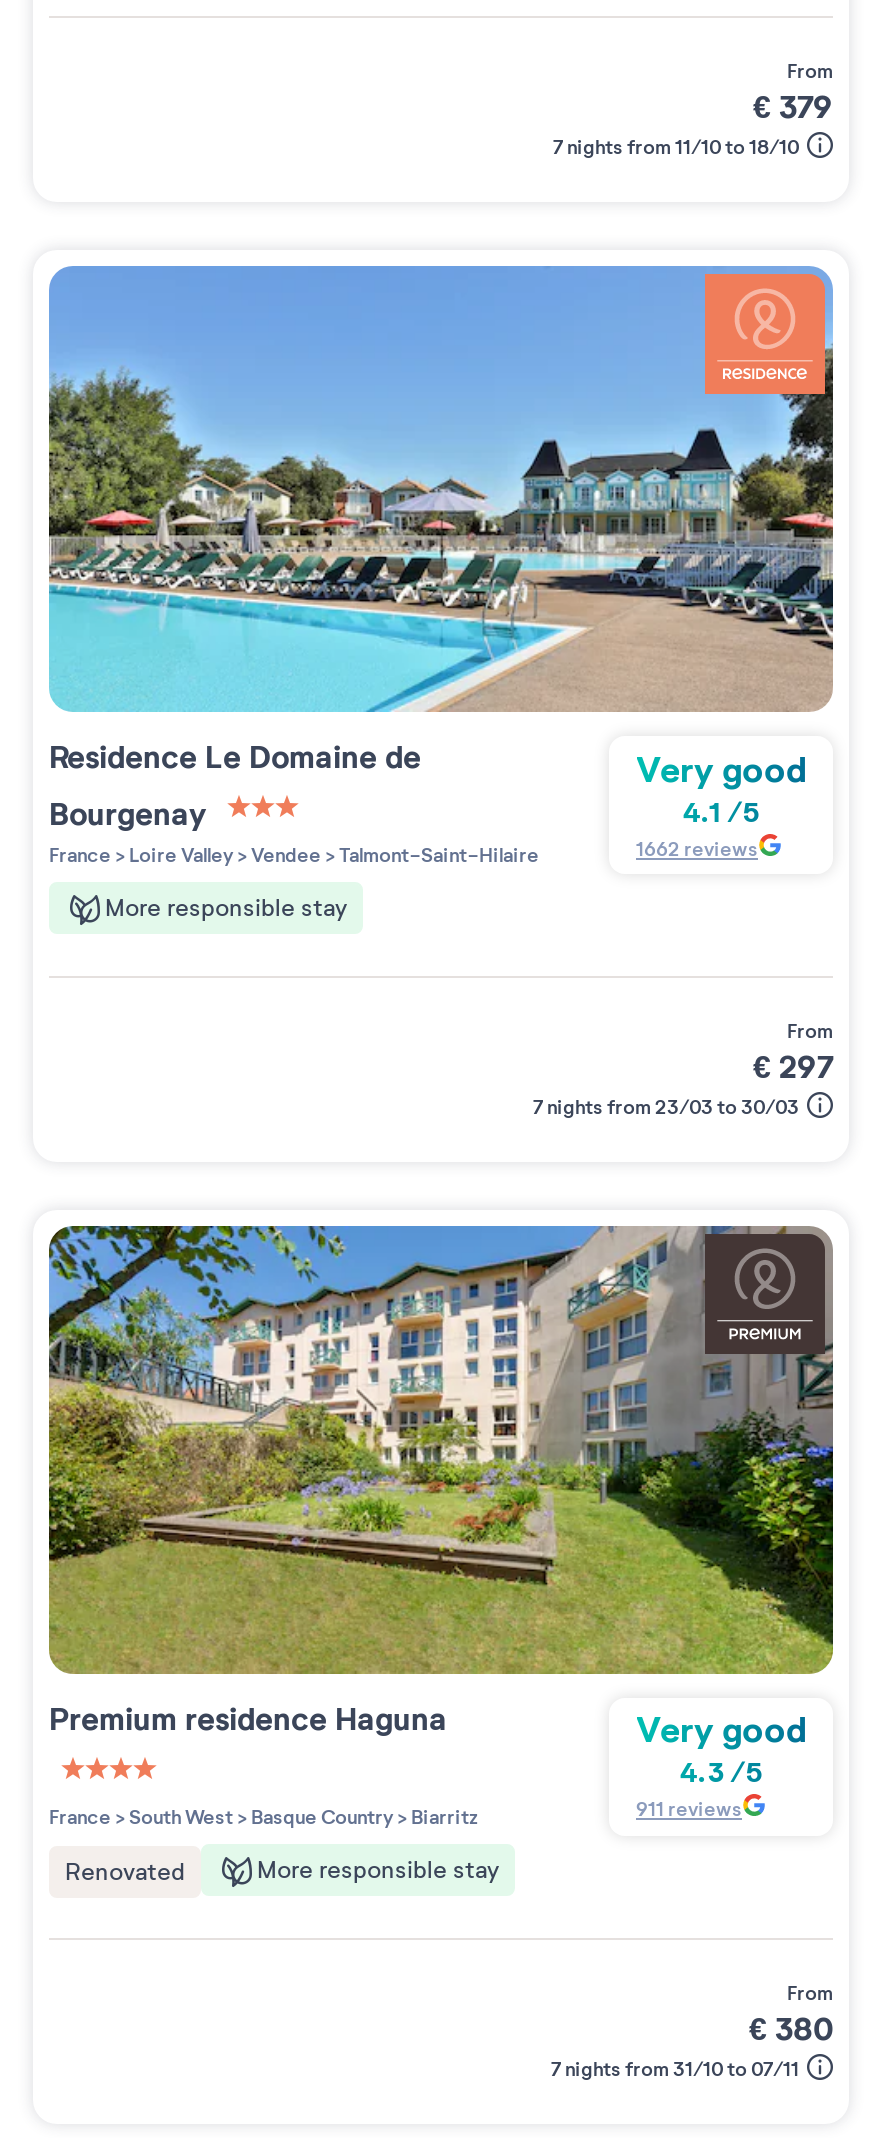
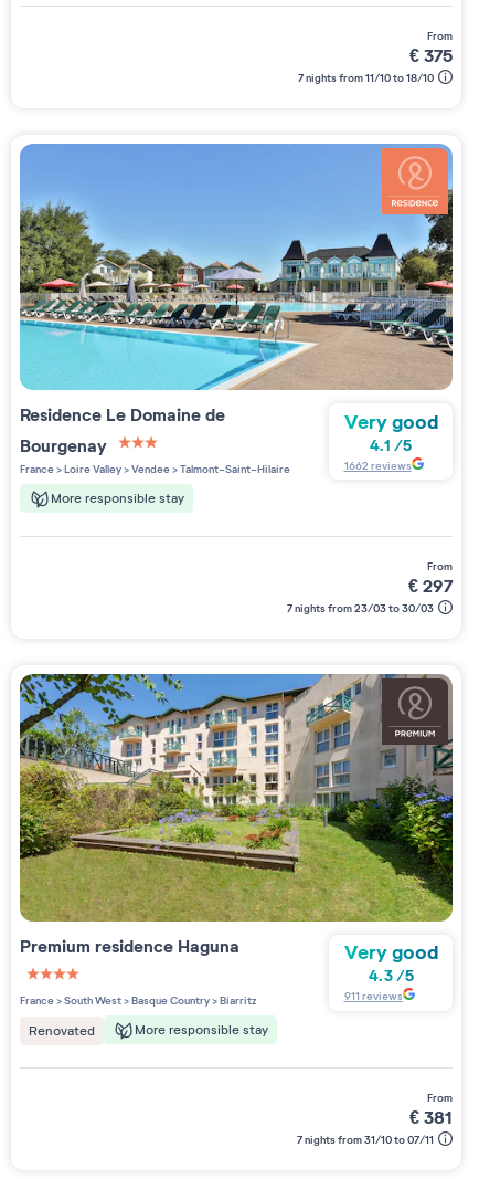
- €379
+ €375

- €380
+ €381
